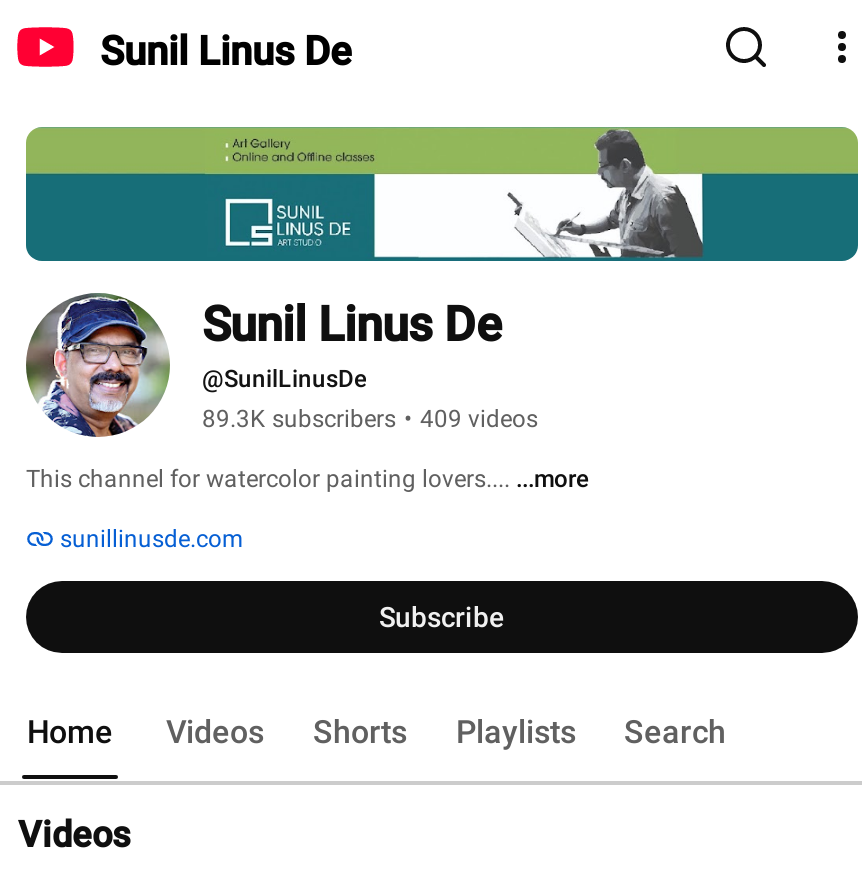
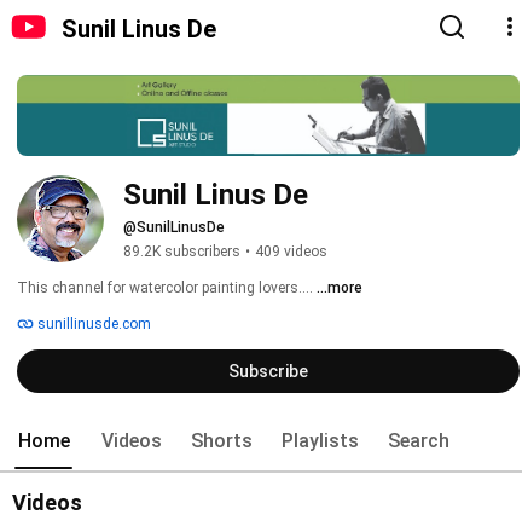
- 89.3K subscribers • 409 videos
+ 89.2K subscribers • 409 videos
